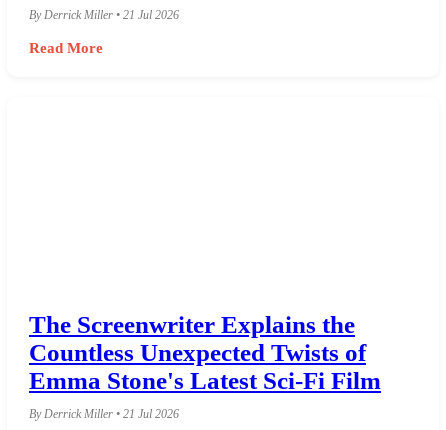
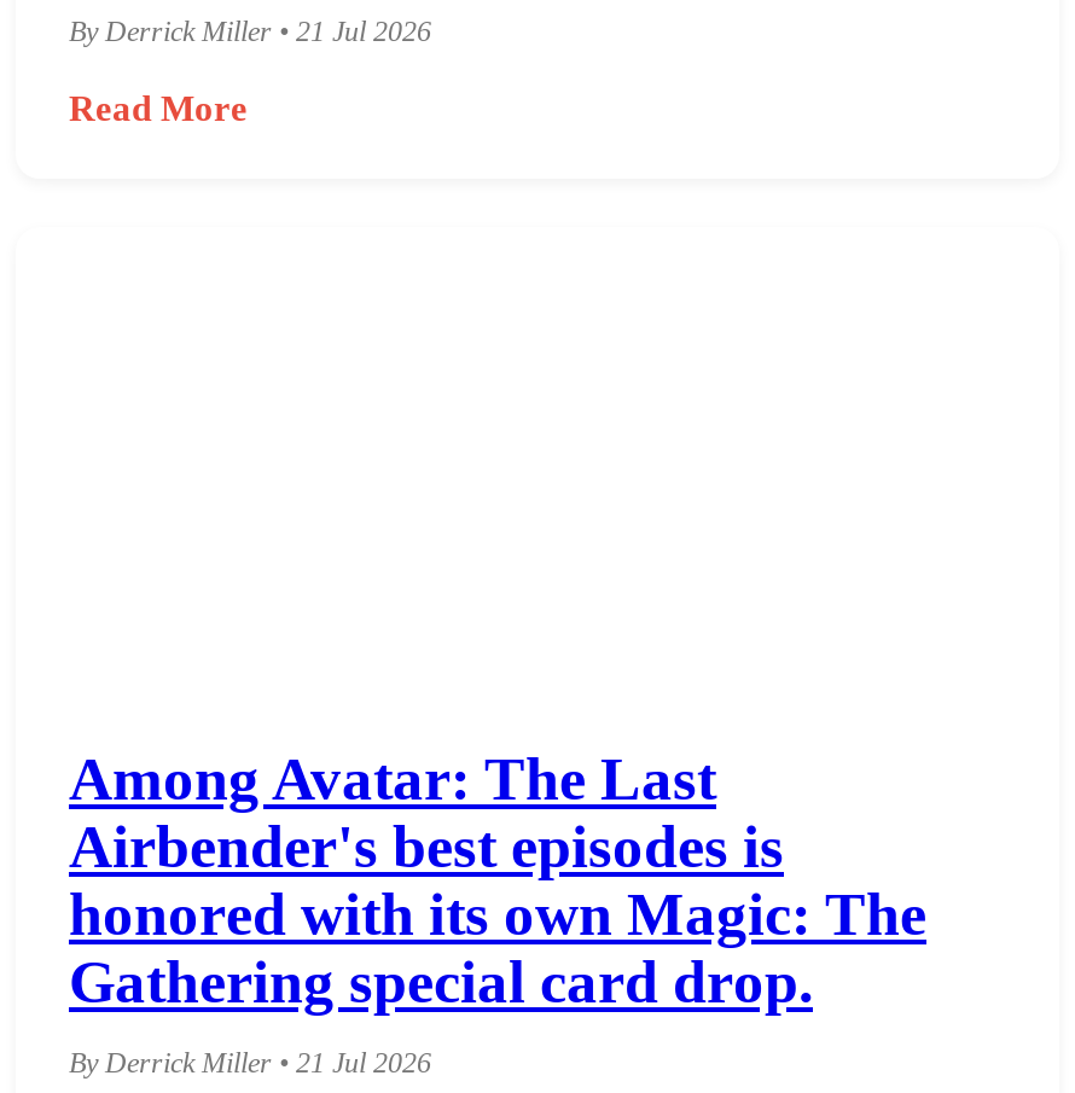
- The Screenwriter Explains the
- Countless Unexpected Twists of
- Emma Stone's Latest Sci-Fi Film
+ Among Avatar: The Last
+ Airbender's best episodes is
+ honored with its own Magic: The
+ Gathering special card drop.
